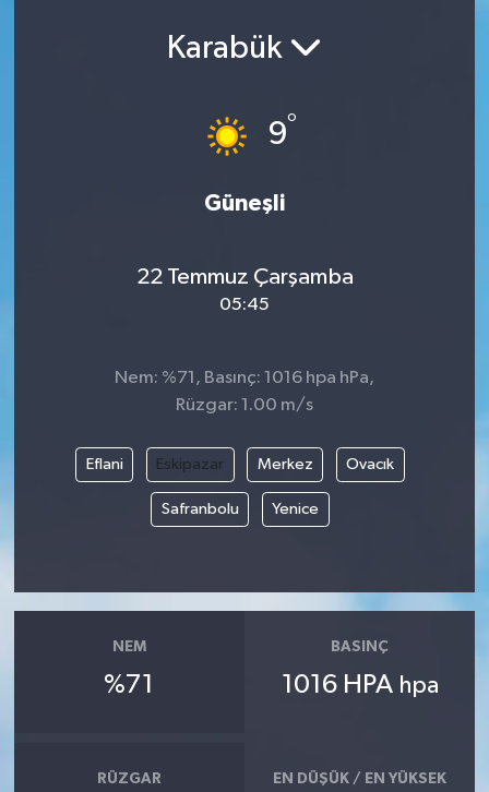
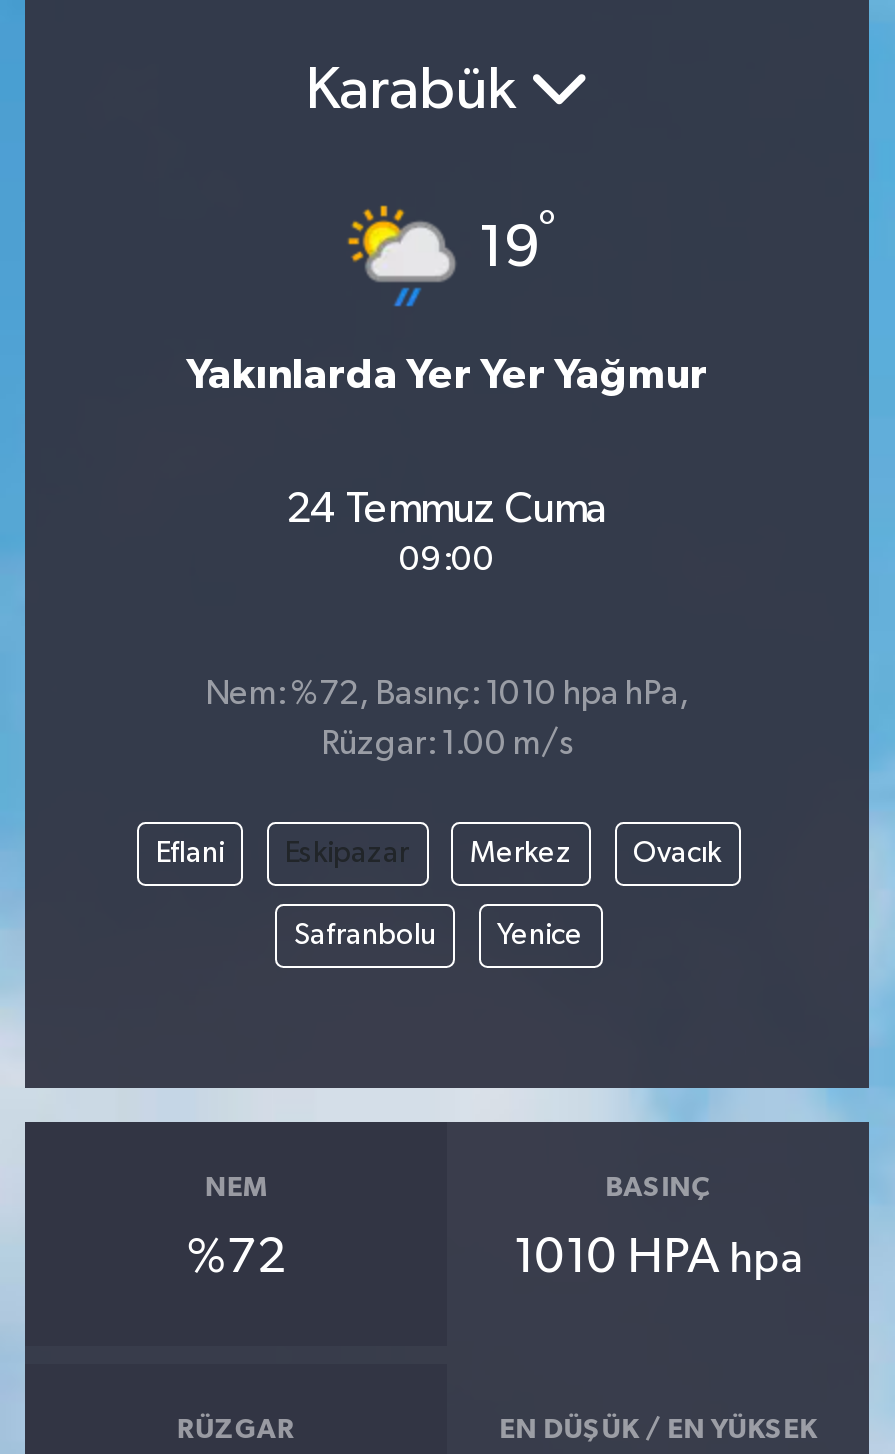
- [image]
- 9°
+ [image]
+ 19°

- Güneşli
+ Yakınlarda Yer Yer Yağmur

- 22 Temmuz Çarşamba
- 05:45
+ 24 Temmuz Cuma
+ 09:00

- Nem: %71, Basınç: 1016 hpa hPa,
+ Nem: %72, Basınç: 1010 hpa hPa,

- %71
+ %72

- 1016 HPA hpa
+ 1010 HPA hpa
